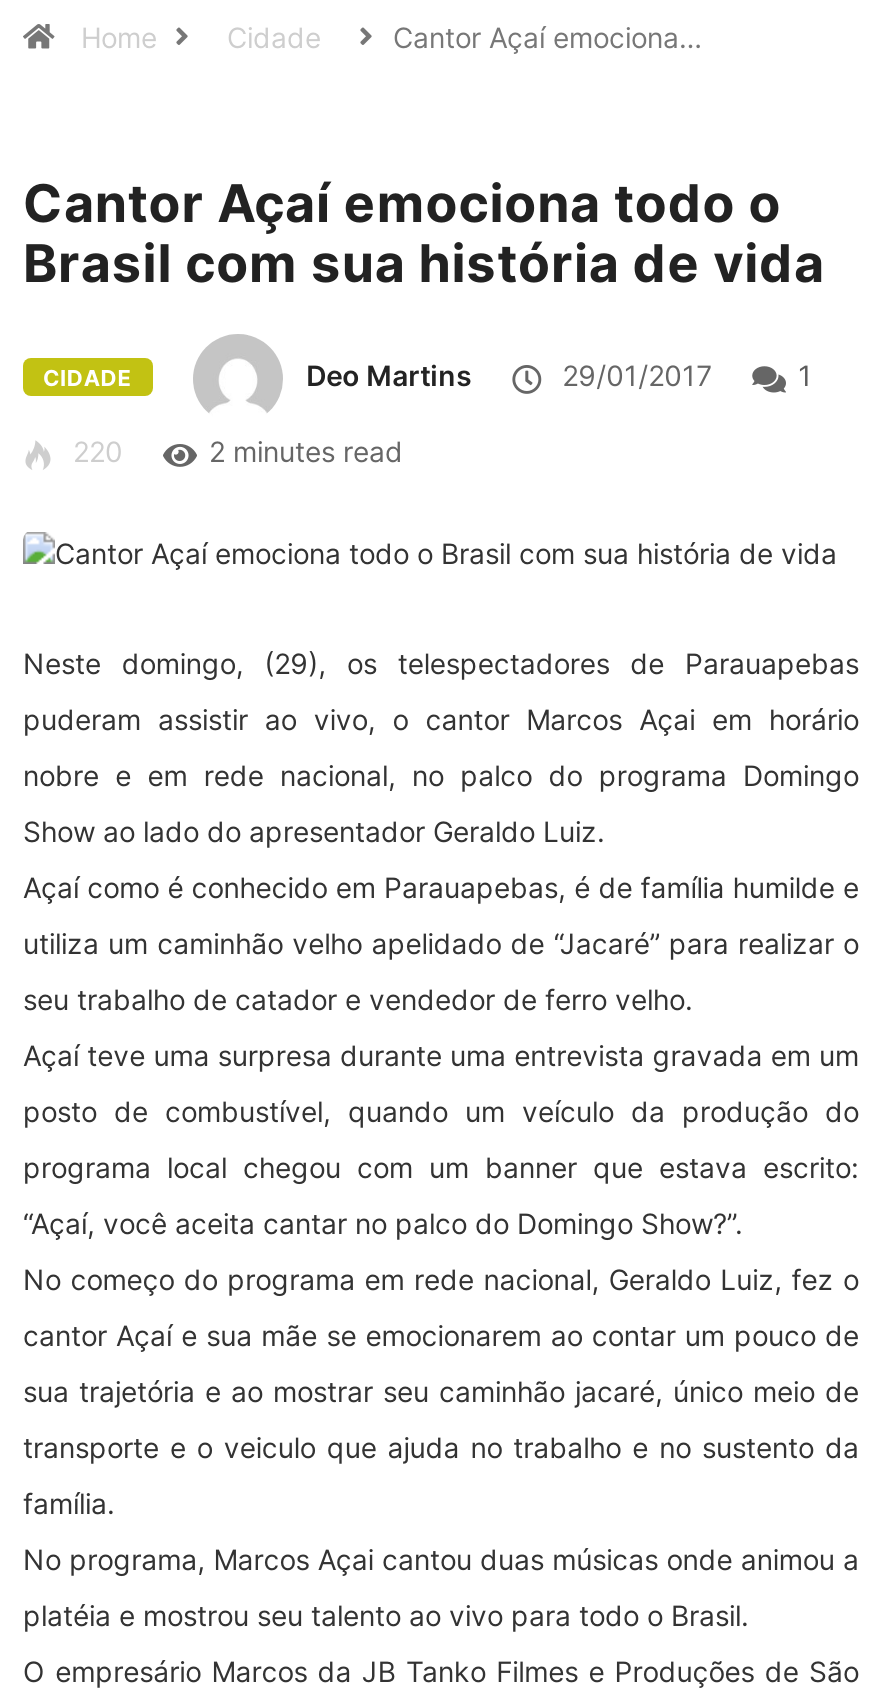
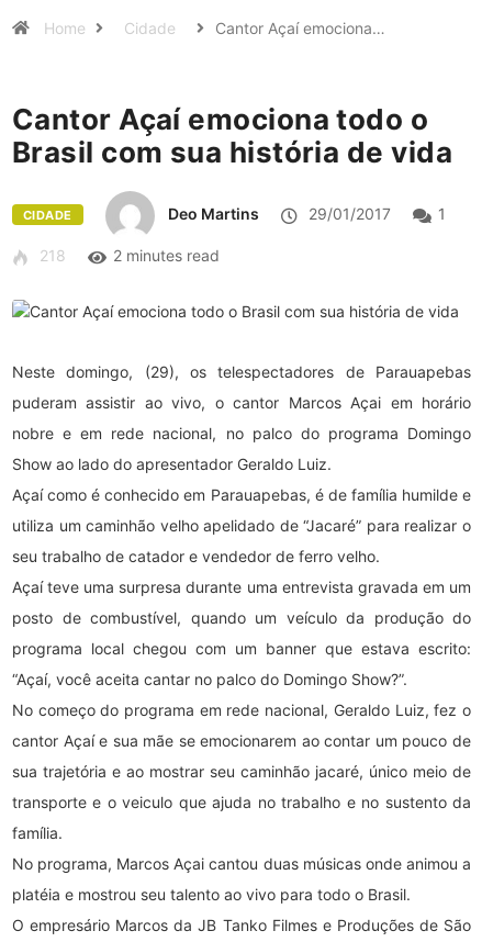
- 220
+ 218
